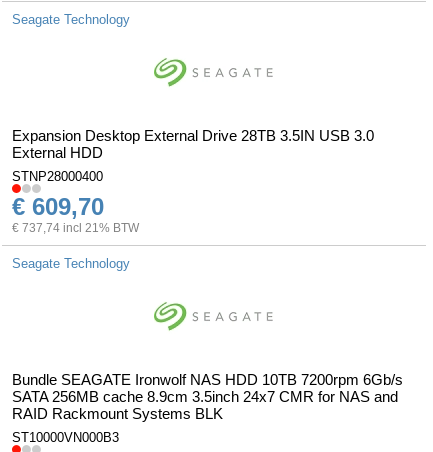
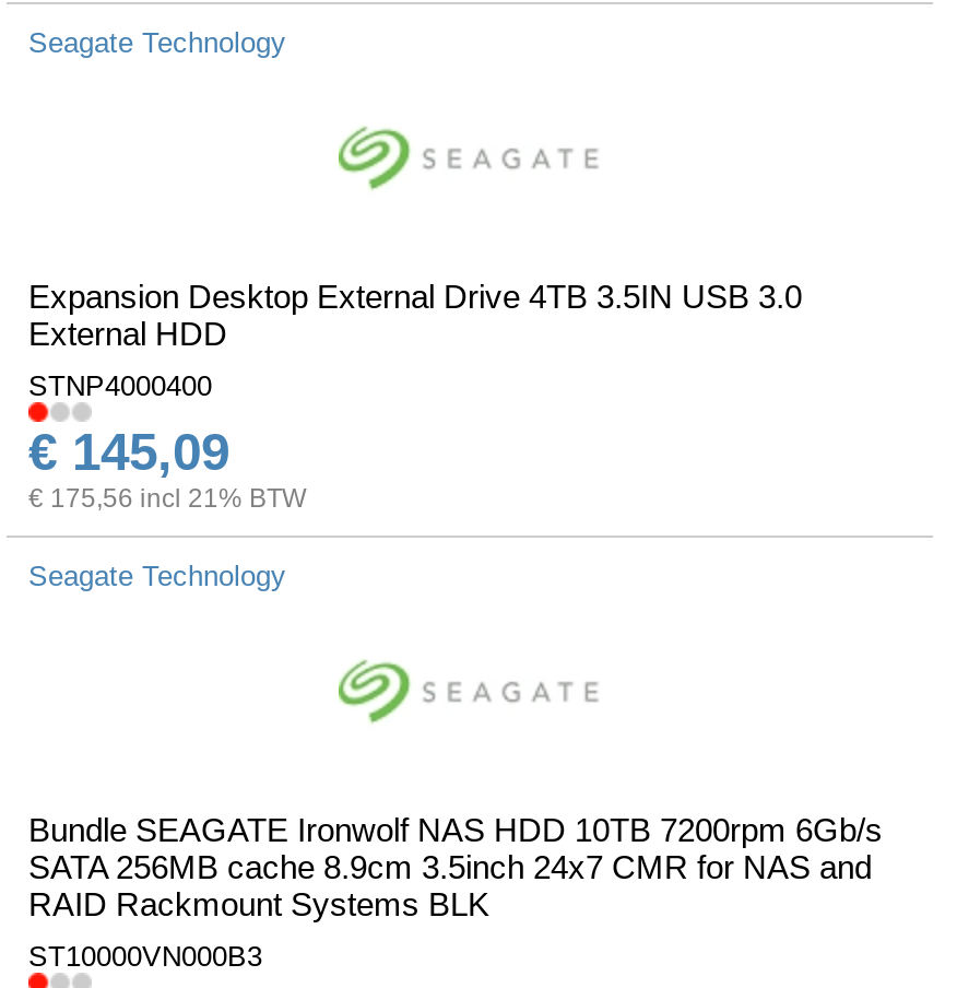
- Expansion Desktop External Drive 28TB 3.5IN USB 3.0
+ Expansion Desktop External Drive 4TB 3.5IN USB 3.0

- STNP28000400
- € 609,70
- € 737,74 incl 21% BTW
+ STNP4000400
+ € 145,09
+ € 175,56 incl 21% BTW
